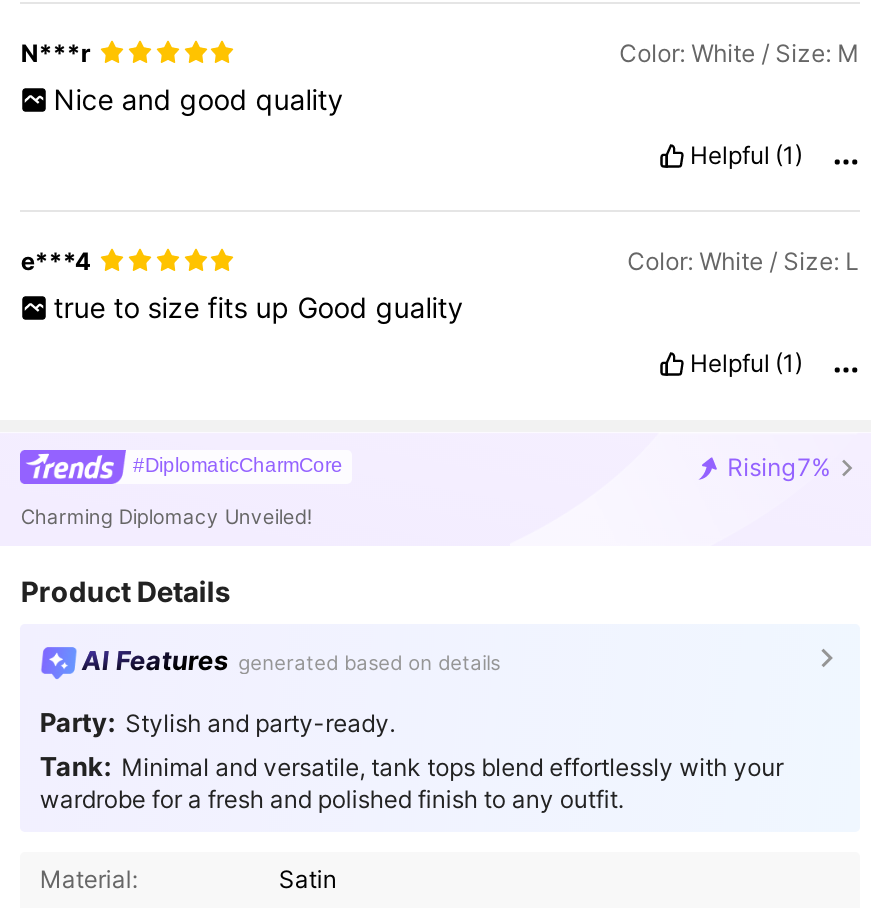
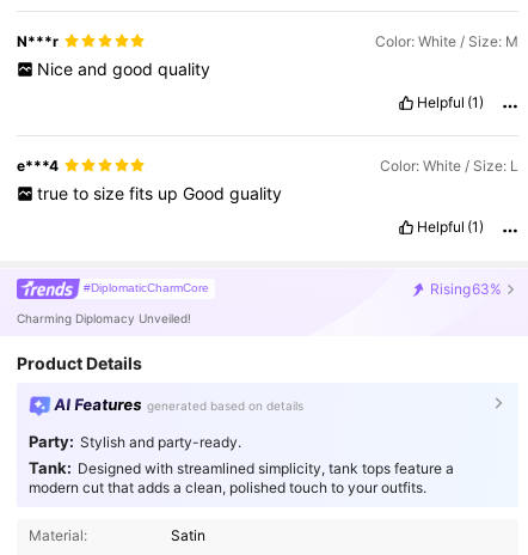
- Rising7%
+ Rising63%

- Tank: Minimal and versatile, tank tops blend effortlessly with your
- wardrobe for a fresh and polished finish to any outfit.
+ Tank: Designed with streamlined simplicity, tank tops feature a
+ modern cut that adds a clean, polished touch to your outfits.
